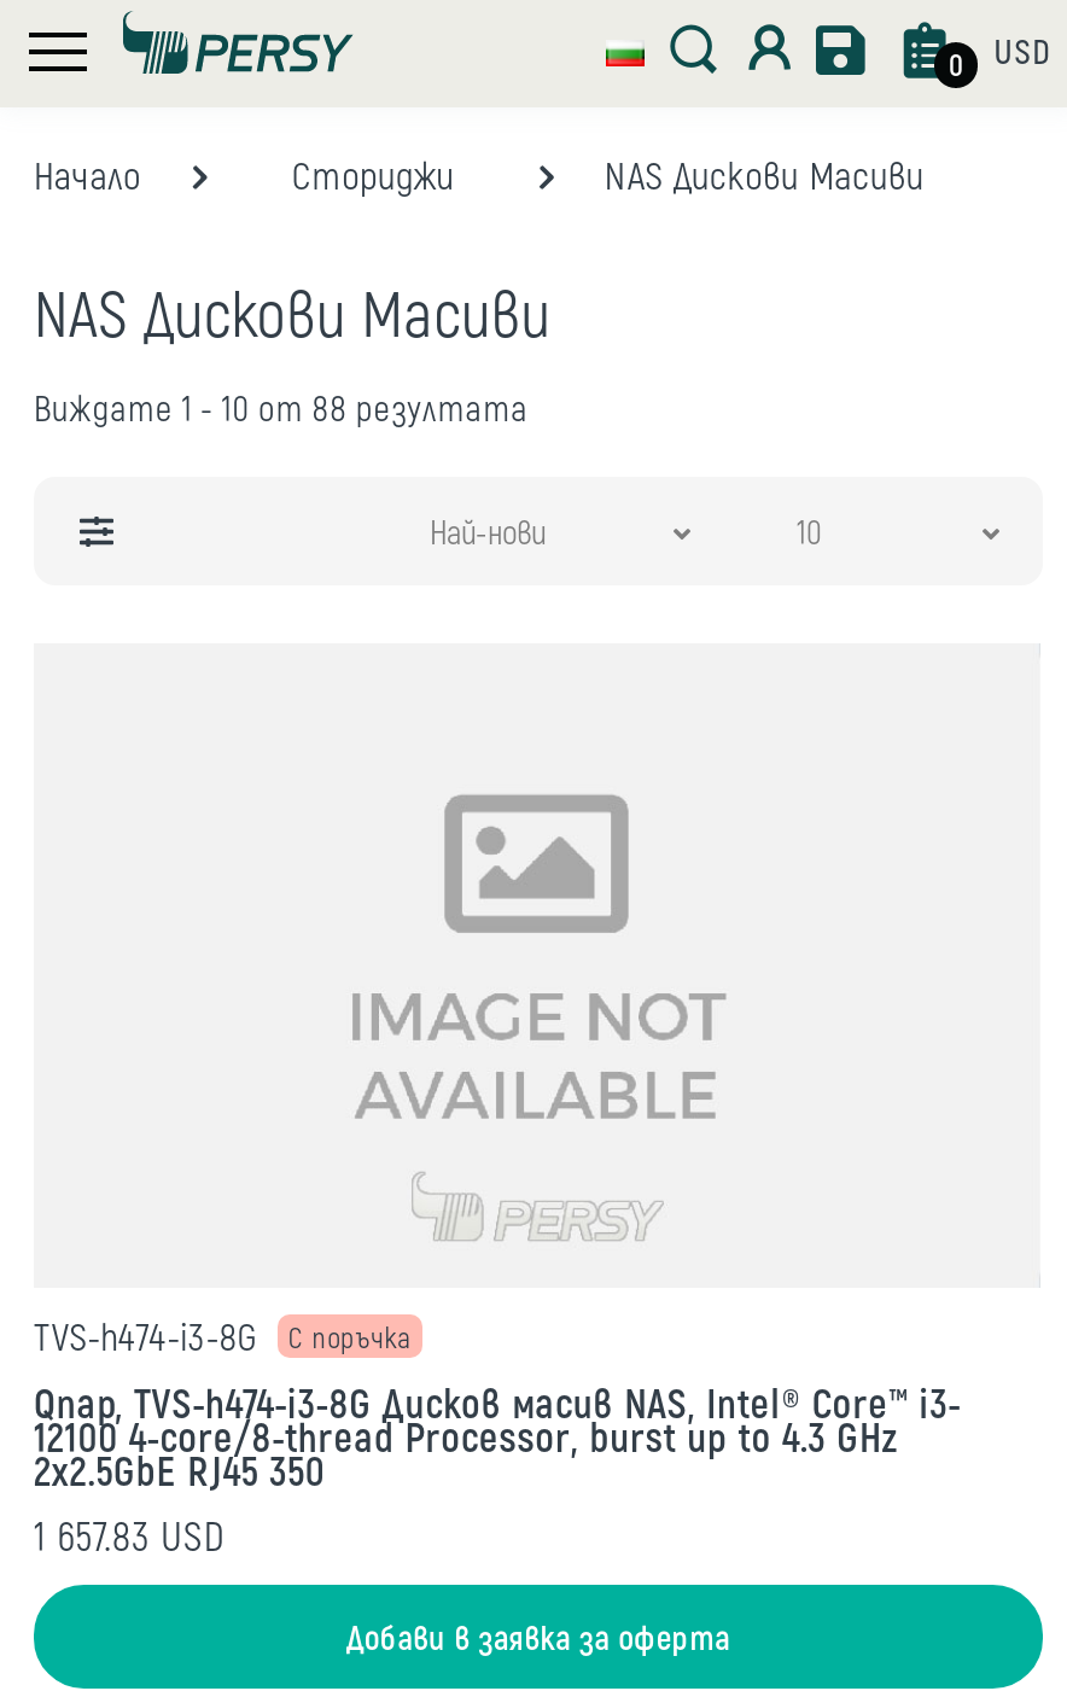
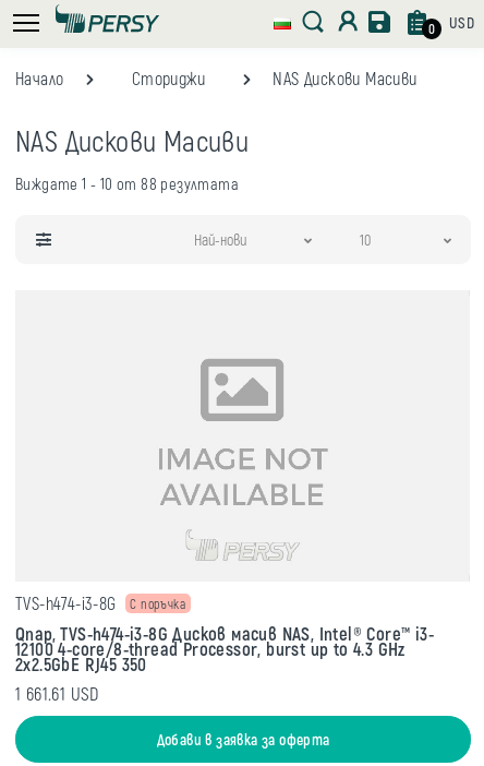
- 1 657.83 USD
+ 1 661.61 USD
